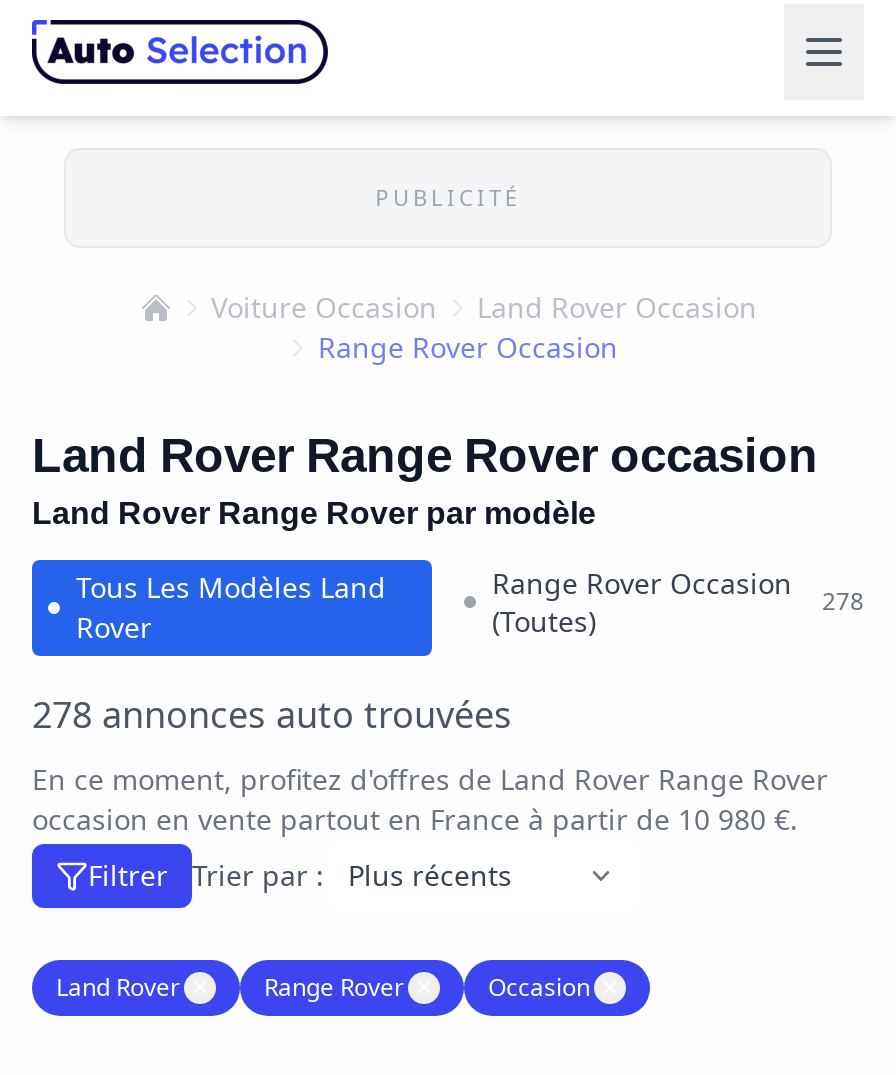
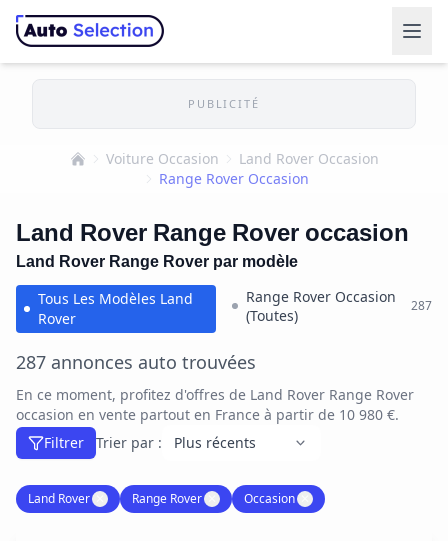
- 278
+ 287

- 278 annonces auto trouvées
+ 287 annonces auto trouvées
